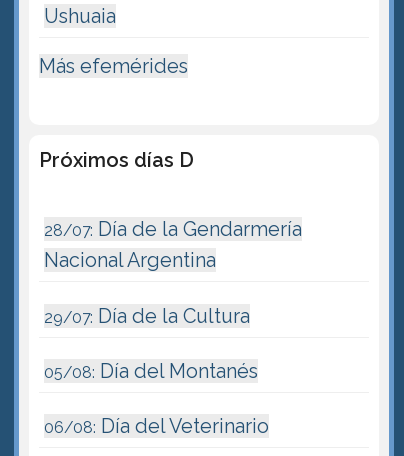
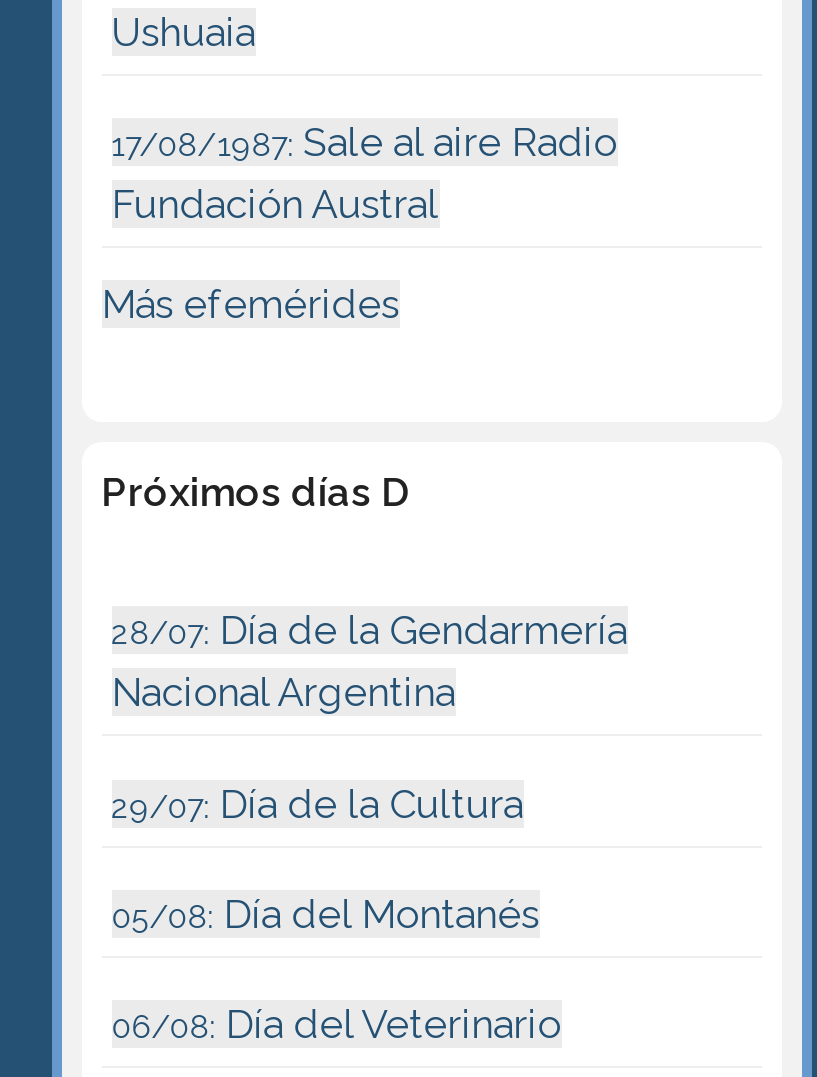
+ 17/08/1987: Sale al aire Radio
+ Fundación Austral
